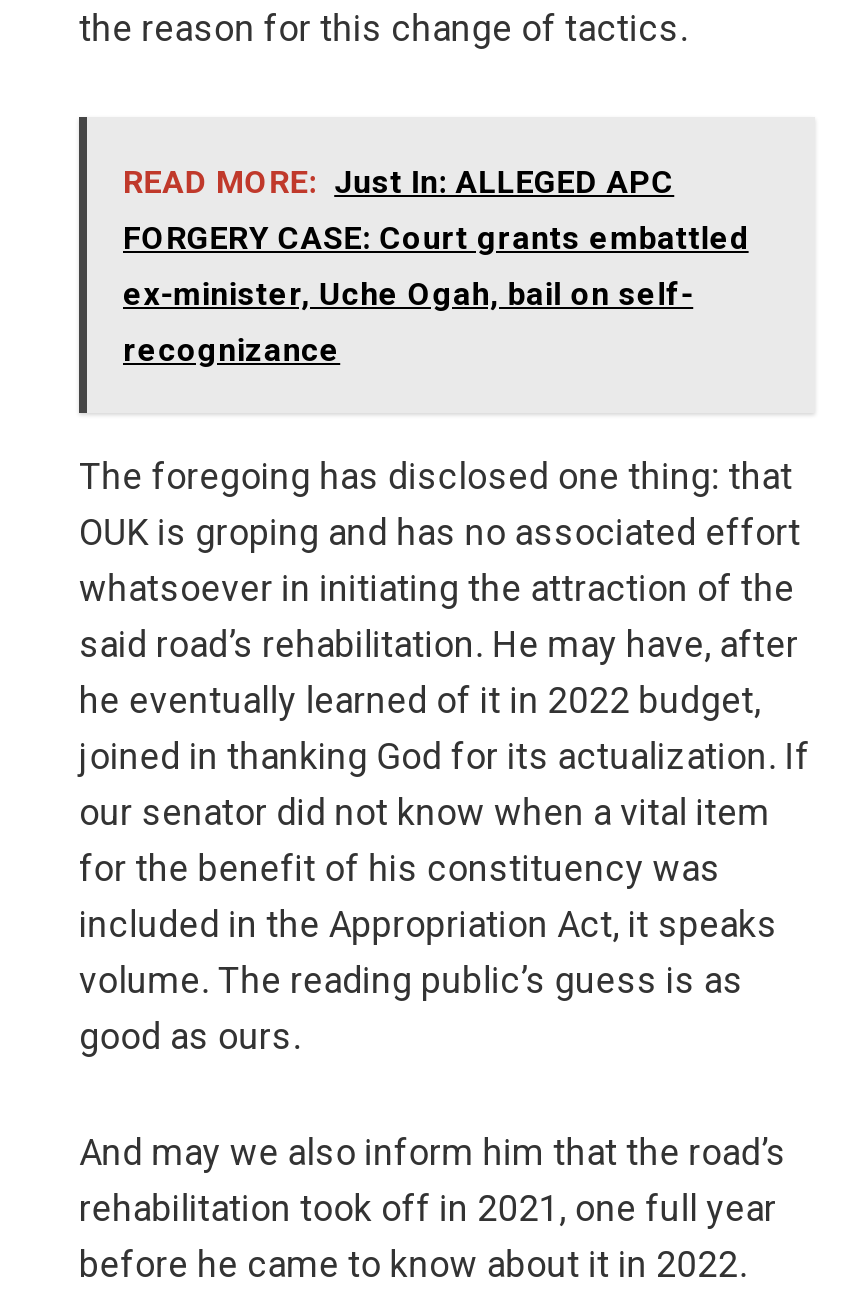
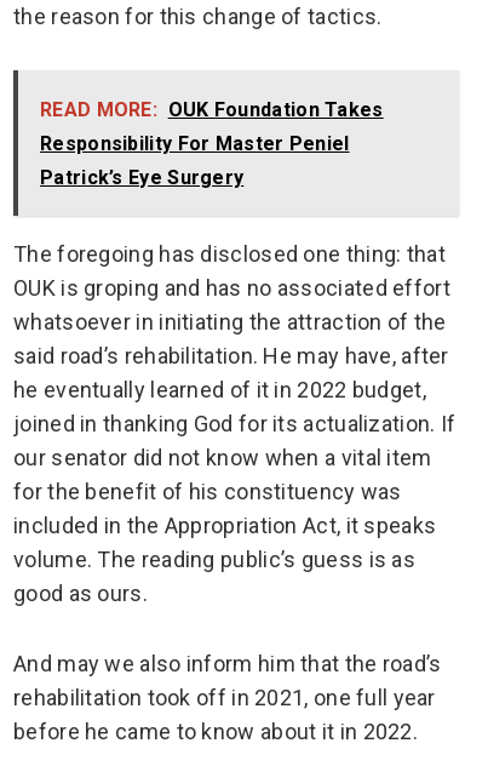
- READ MORE: Just In: ALLEGED APC
- FORGERY CASE: Court grants embattled
- ex-minister, Uche Ogah, bail on self-
- recognizance
+ READ MORE: OUK Foundation Takes
+ Responsibility For Master Peniel
+ Patrick’s Eye Surgery
